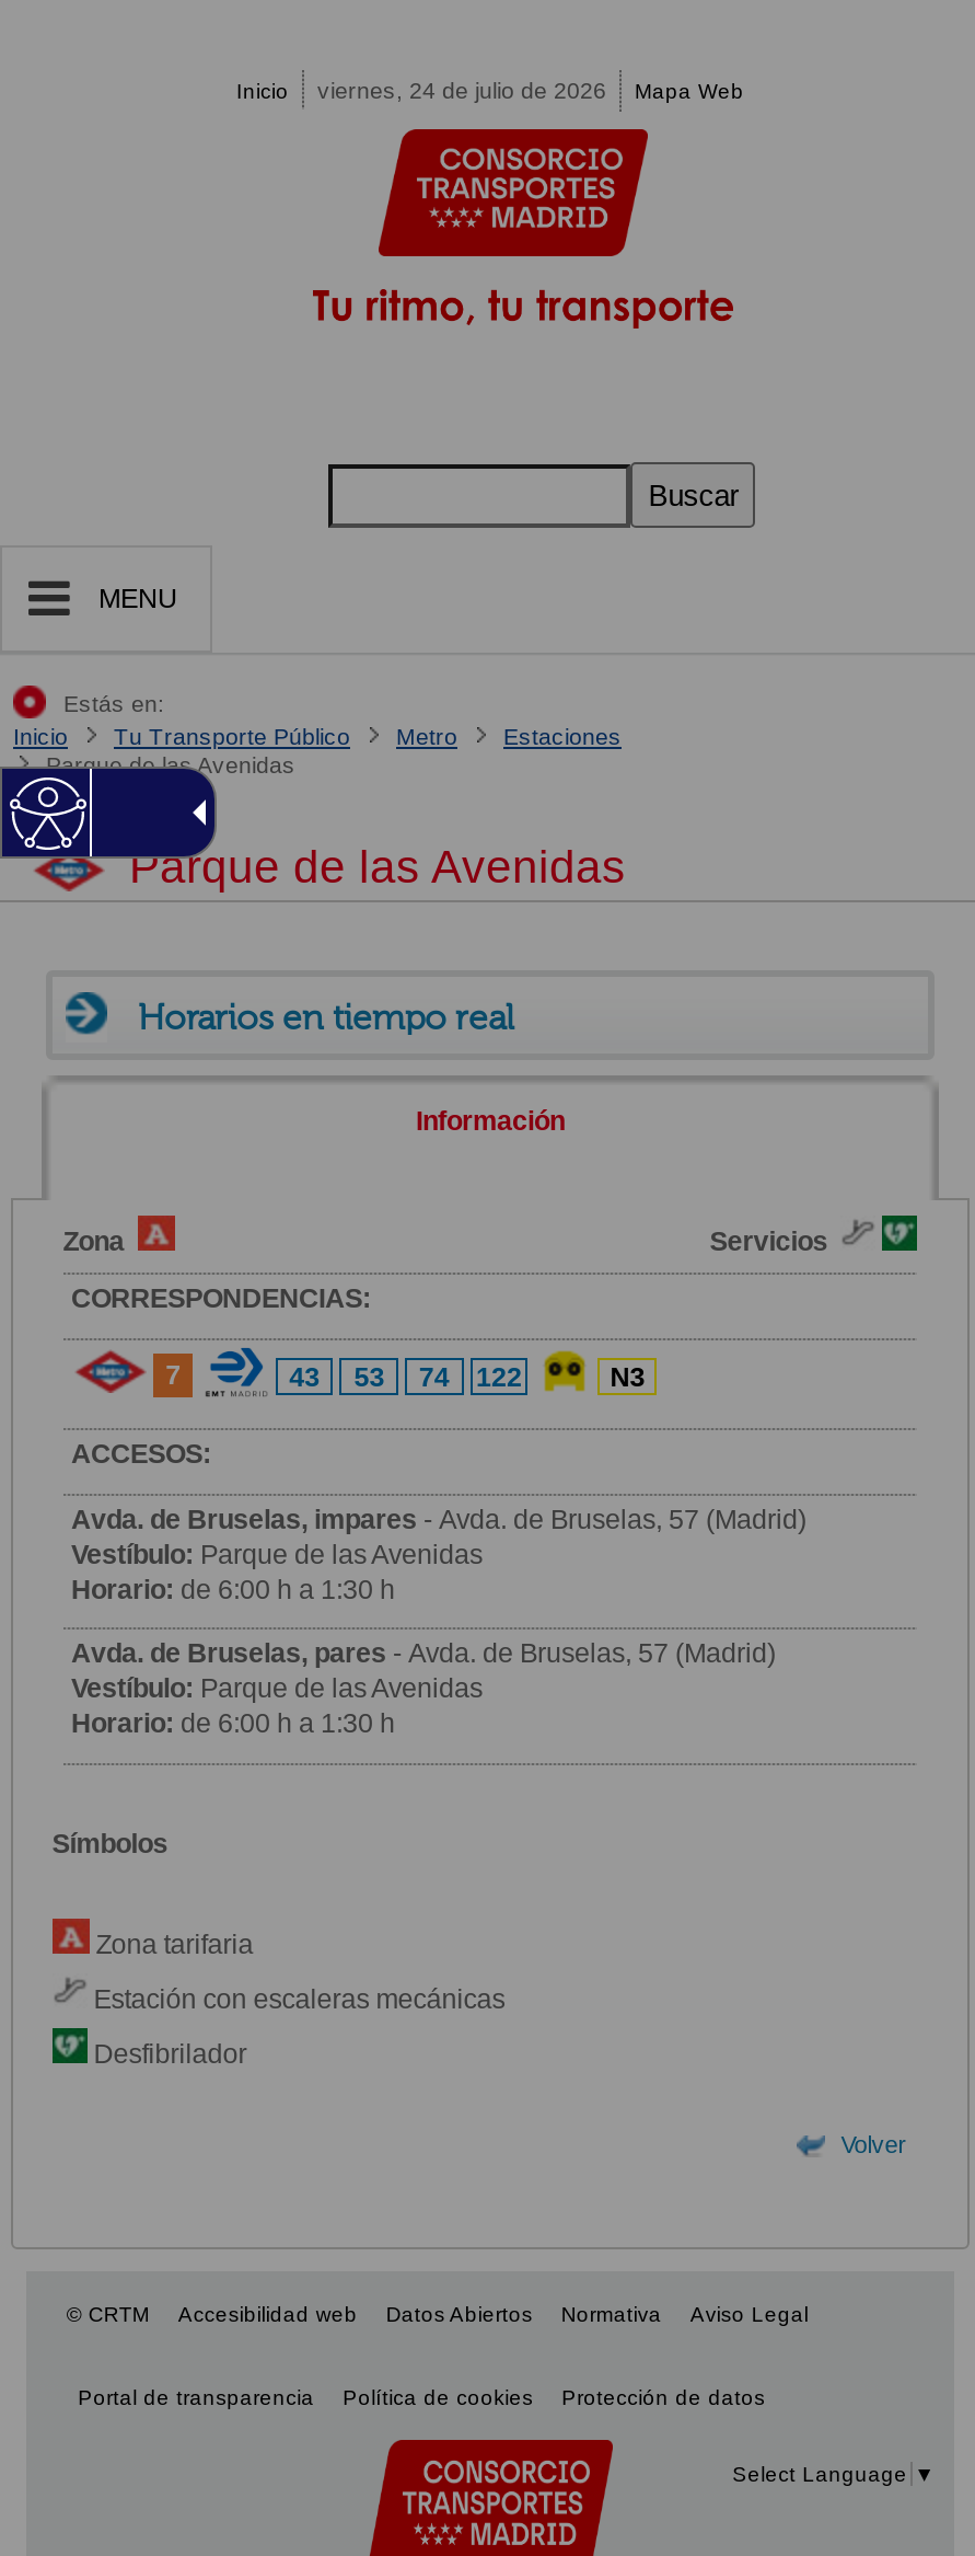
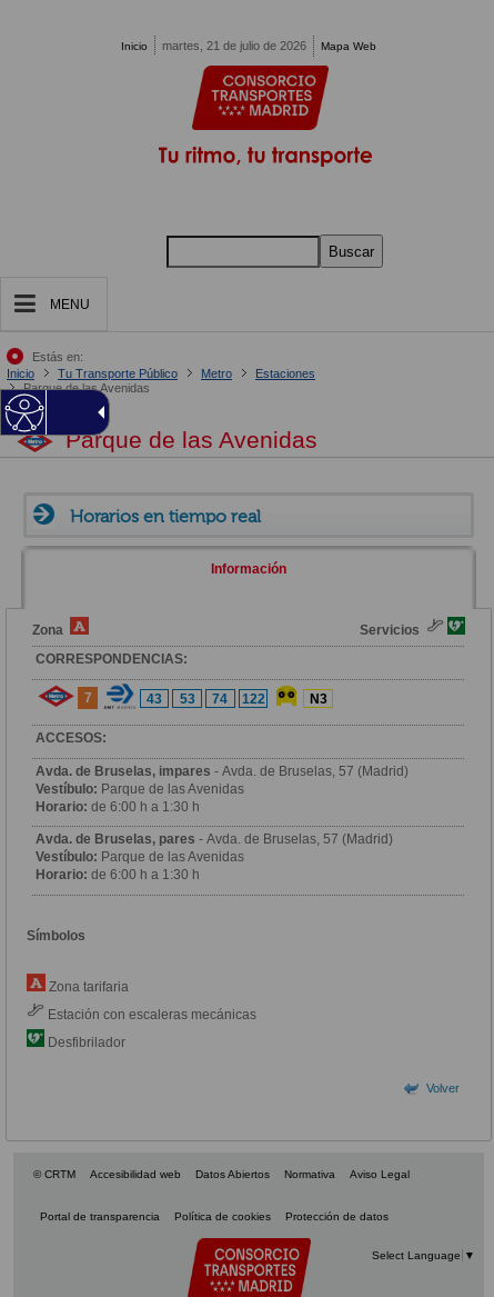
- viernes, 24 de julio de 2026
+ martes, 21 de julio de 2026
